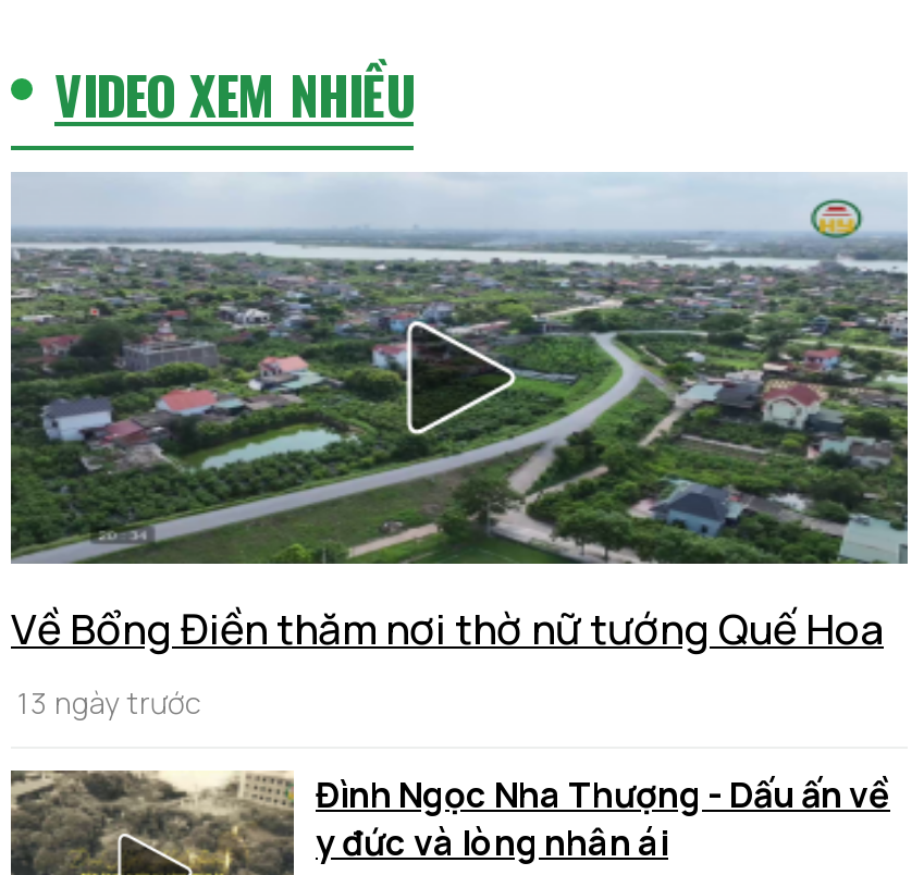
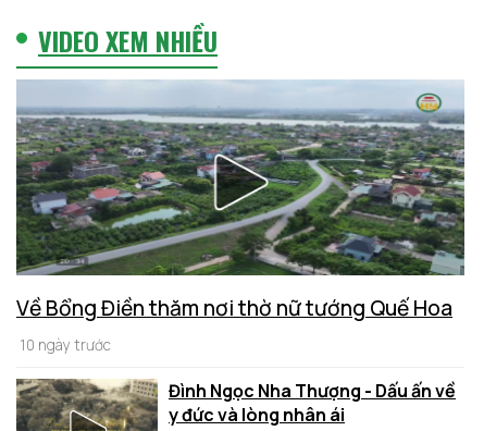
- 13 ngày trước
+ 10 ngày trước
